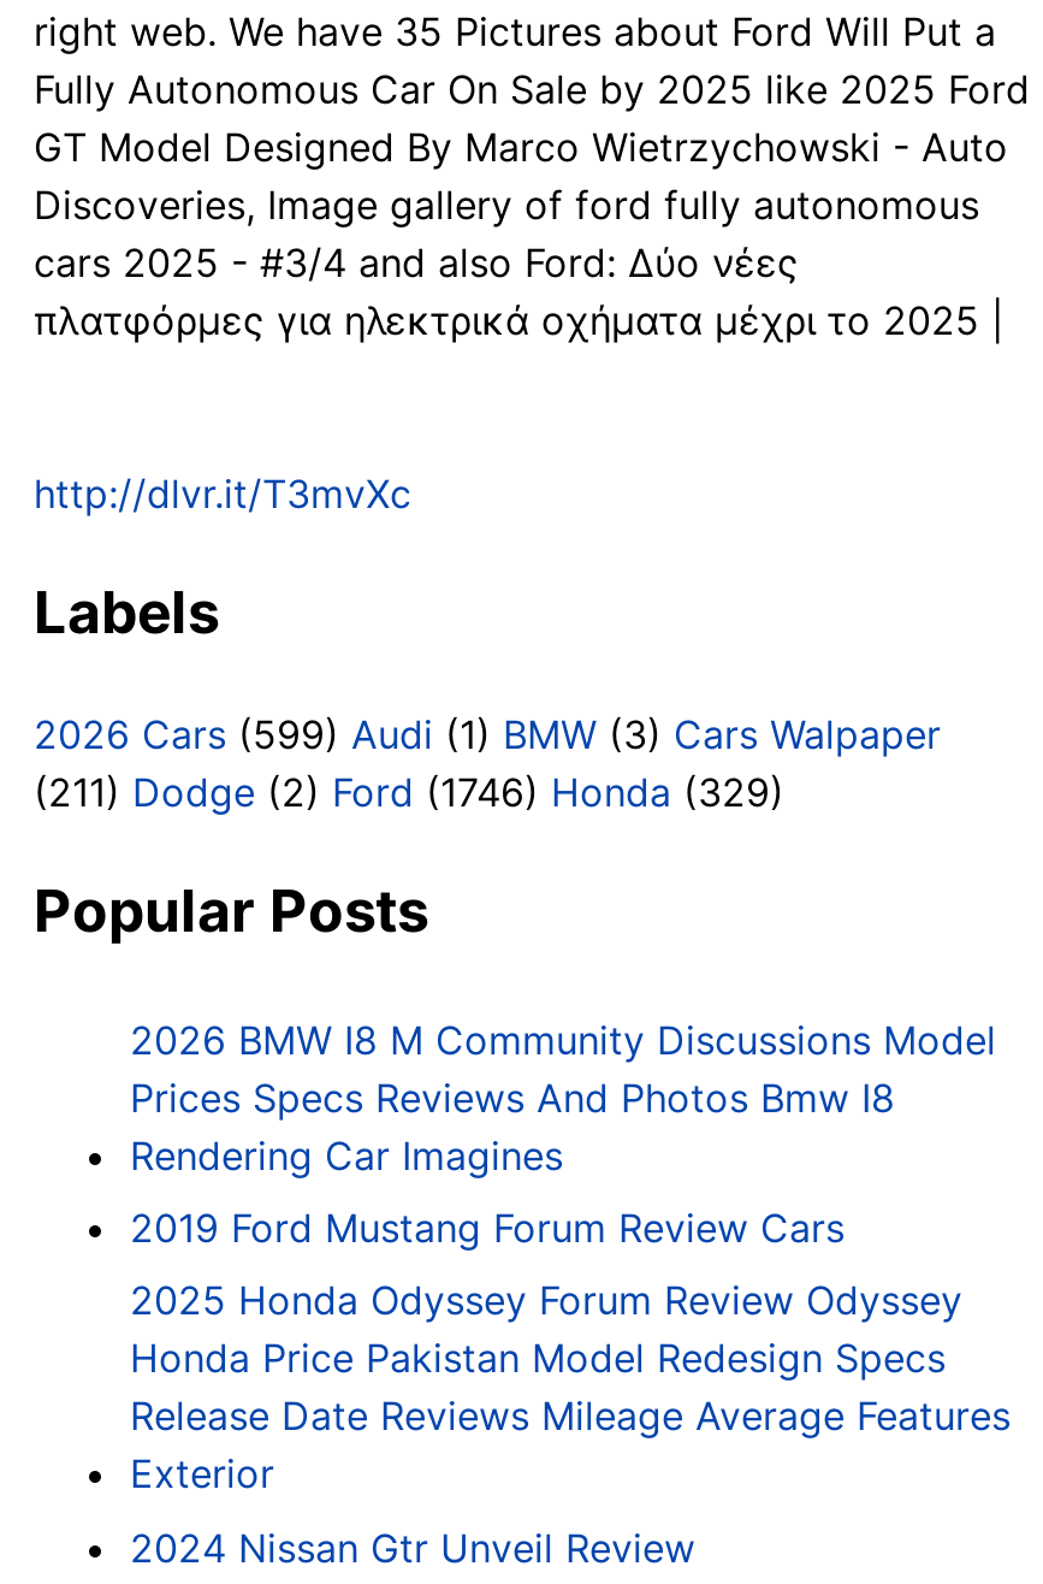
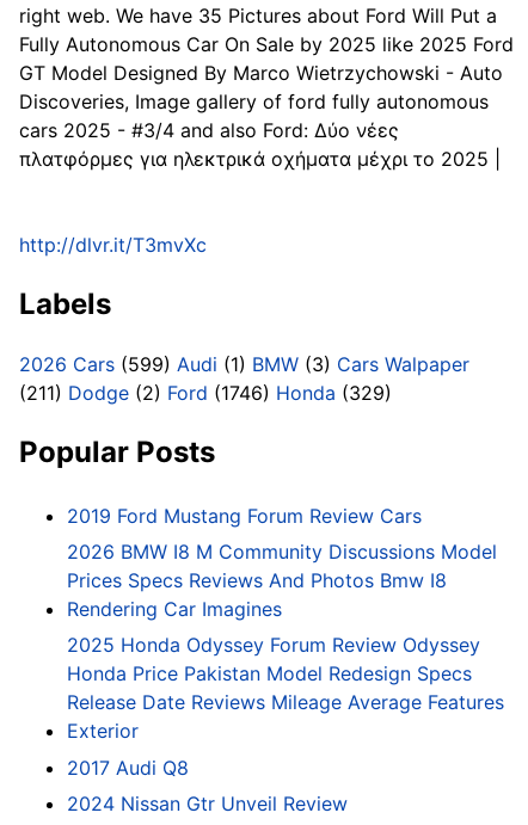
moved up: 2019 Ford Mustang Forum Review Cars

+ 2017 Audi Q8
